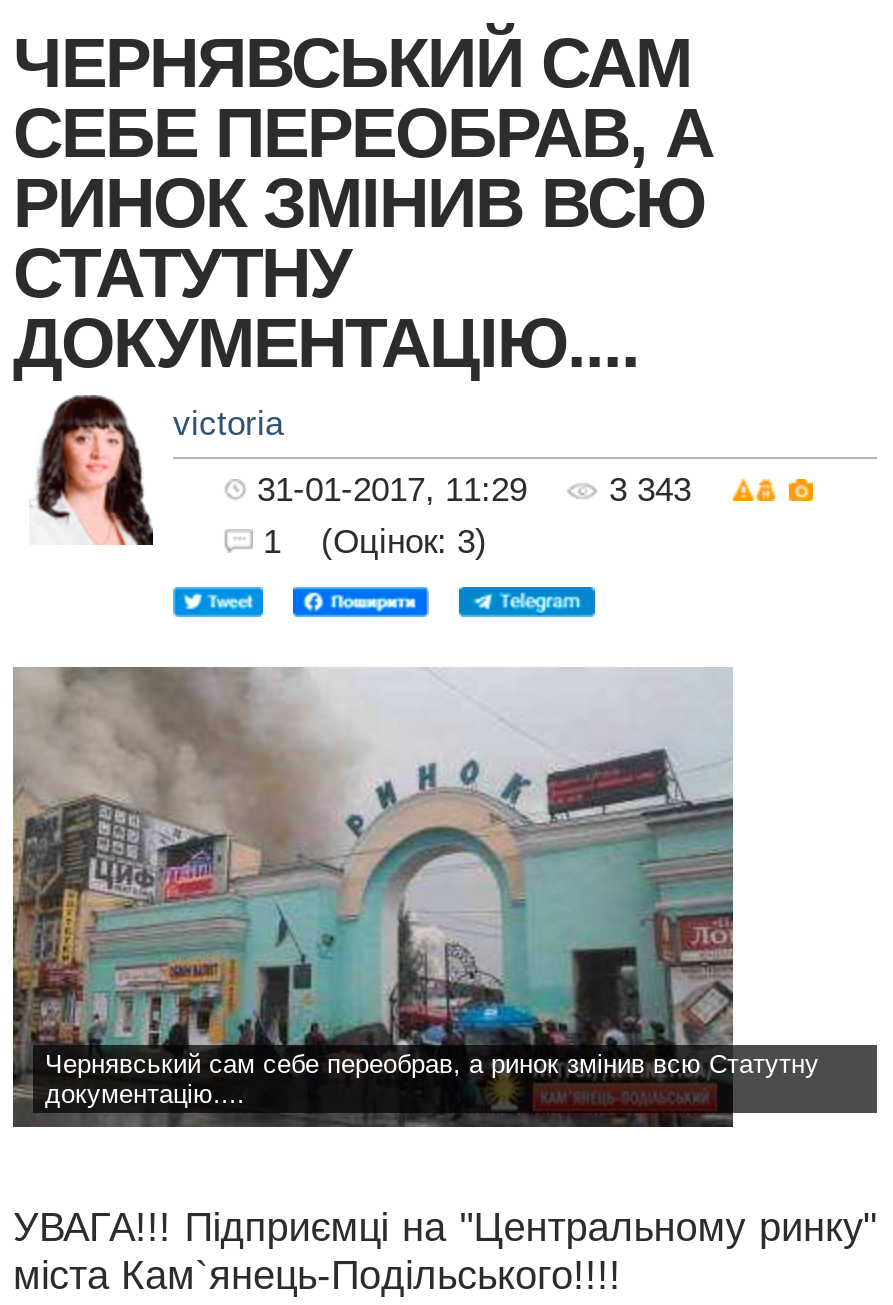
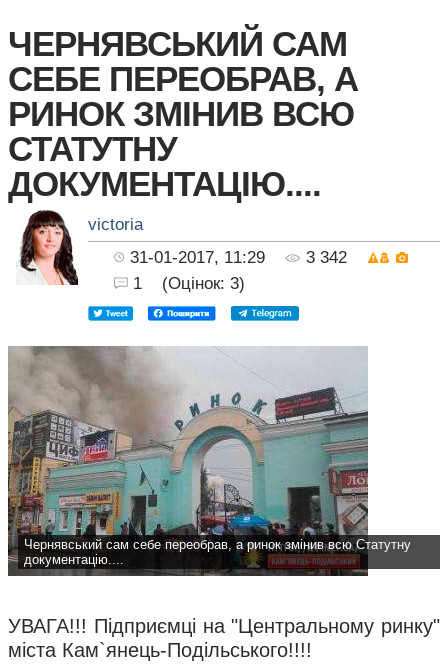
- 31-01-2017, 11:29 3 343
+ 31-01-2017, 11:29 3 342
